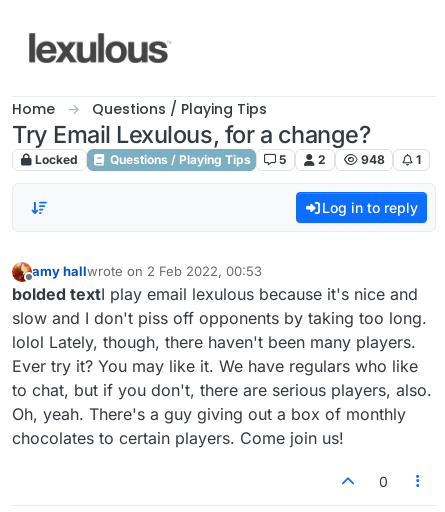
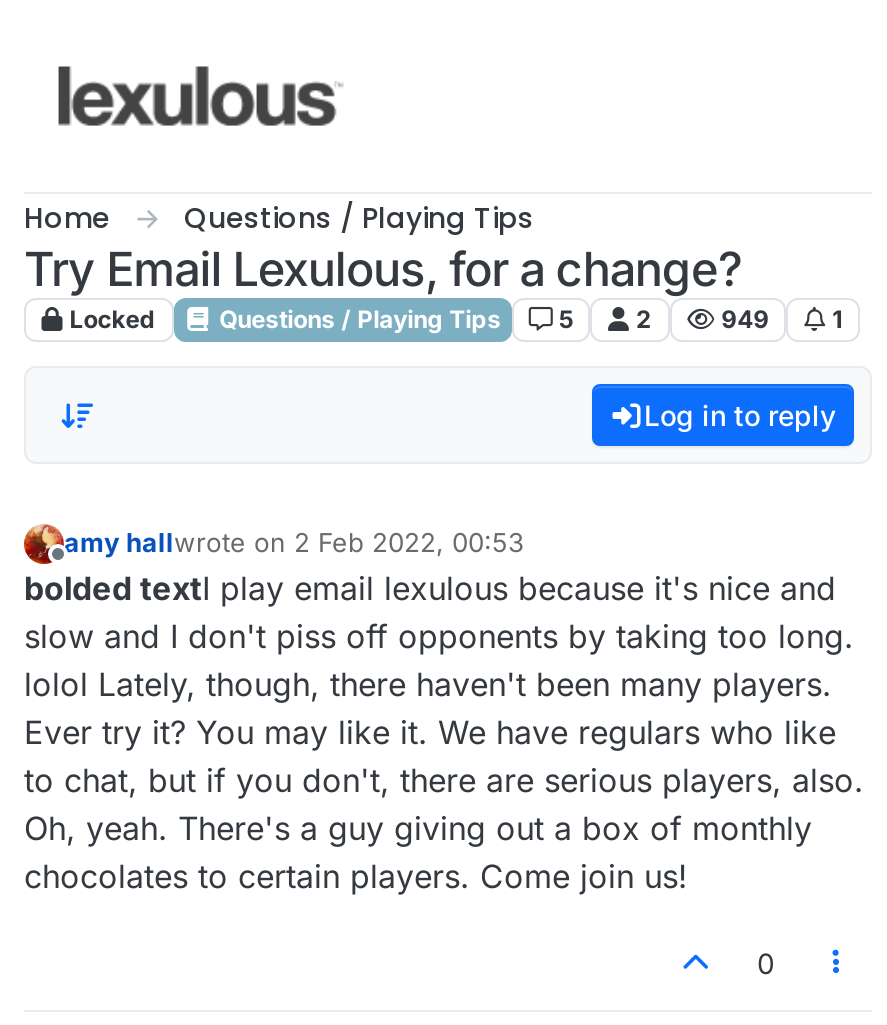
- 948
+ 949
